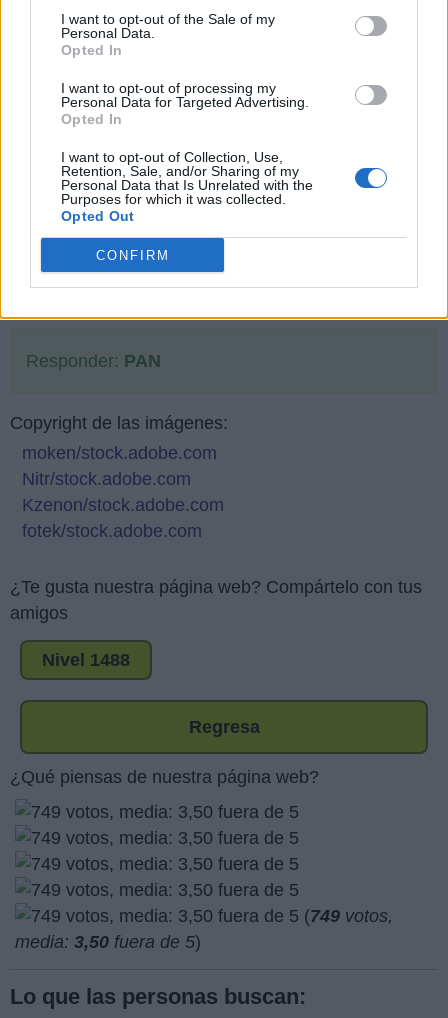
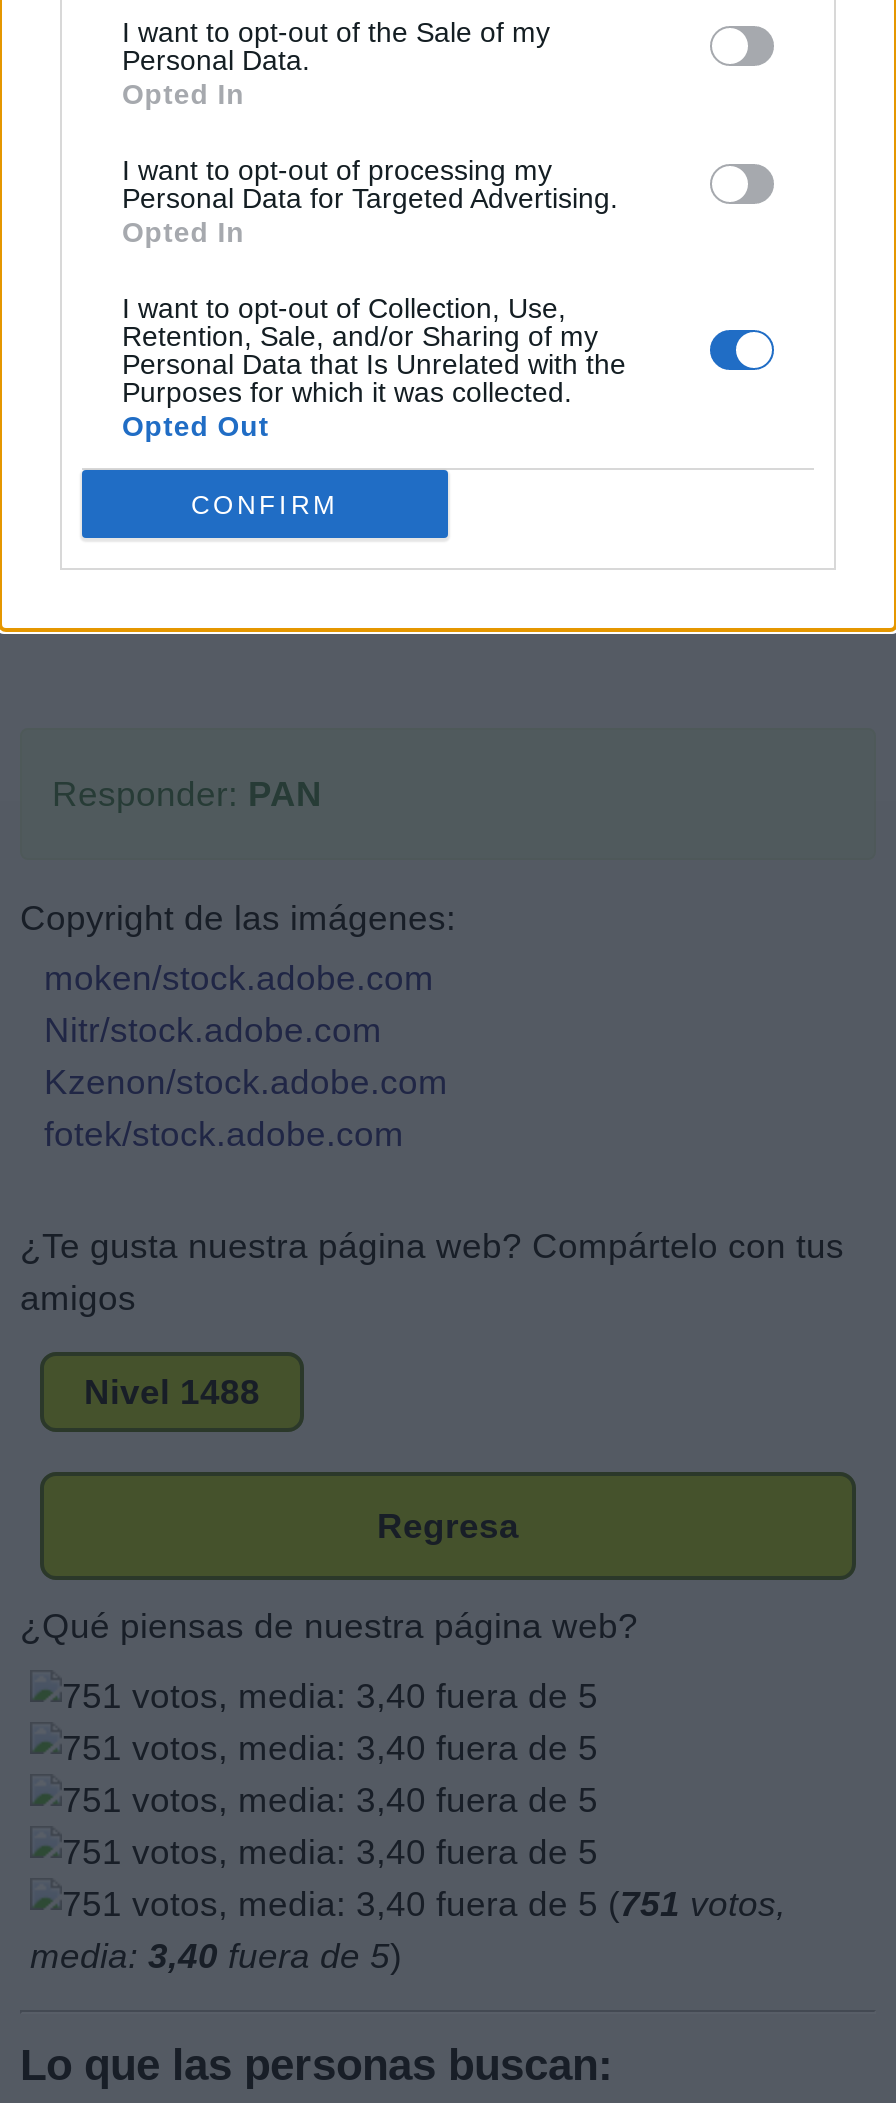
- (749 votos,
+ (751 votos,

- media: 3,50 fuera de 5)
+ media: 3,40 fuera de 5)
